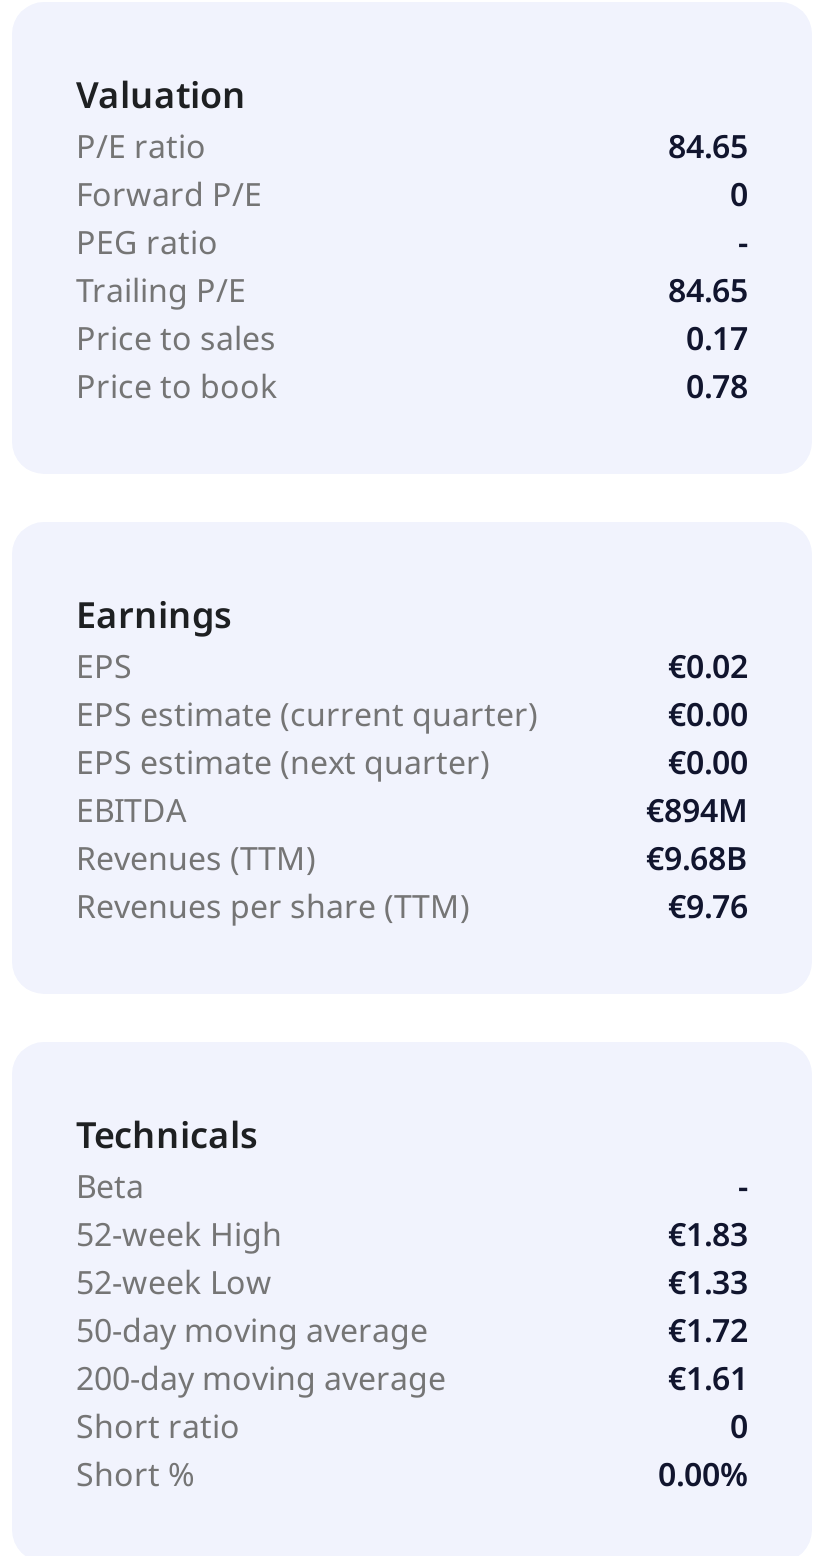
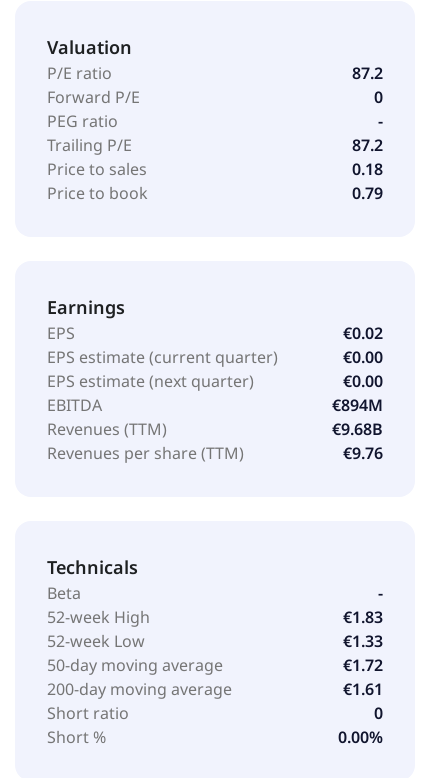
- 84.65
+ 87.2

- 84.65
+ 87.2

- 0.17
+ 0.18

- 0.78
+ 0.79
